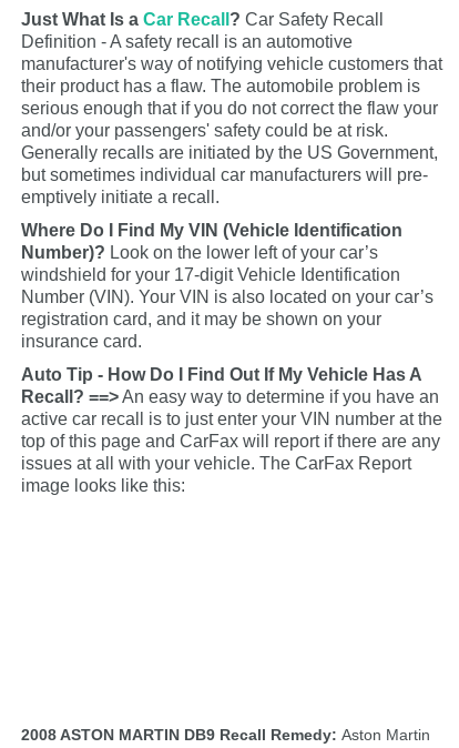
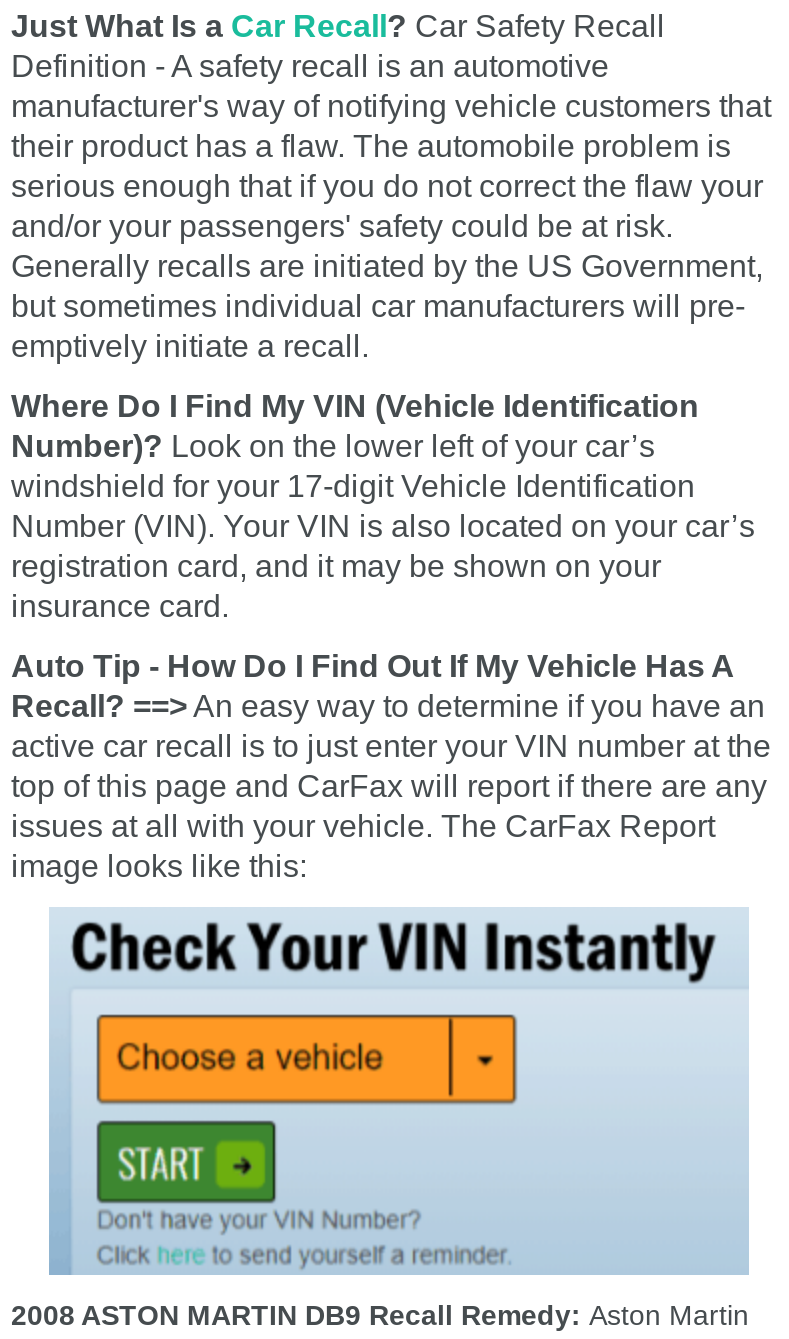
+ [image]
